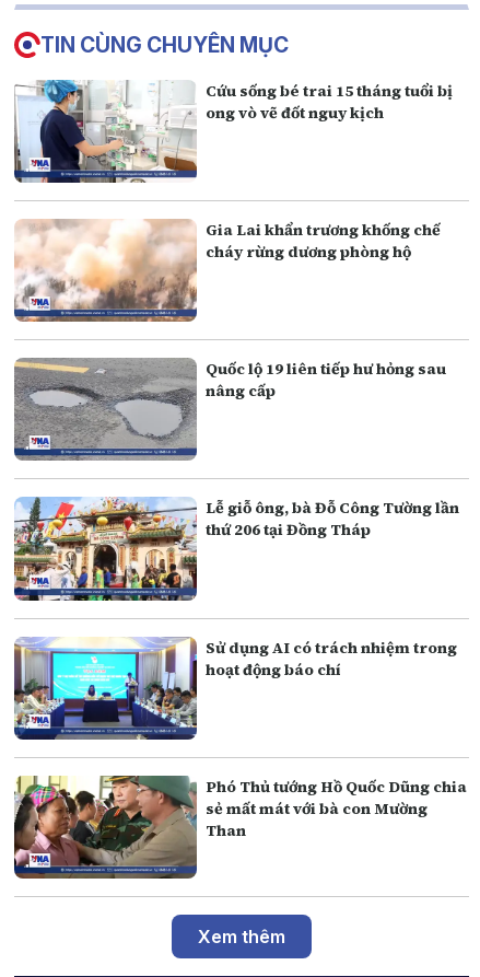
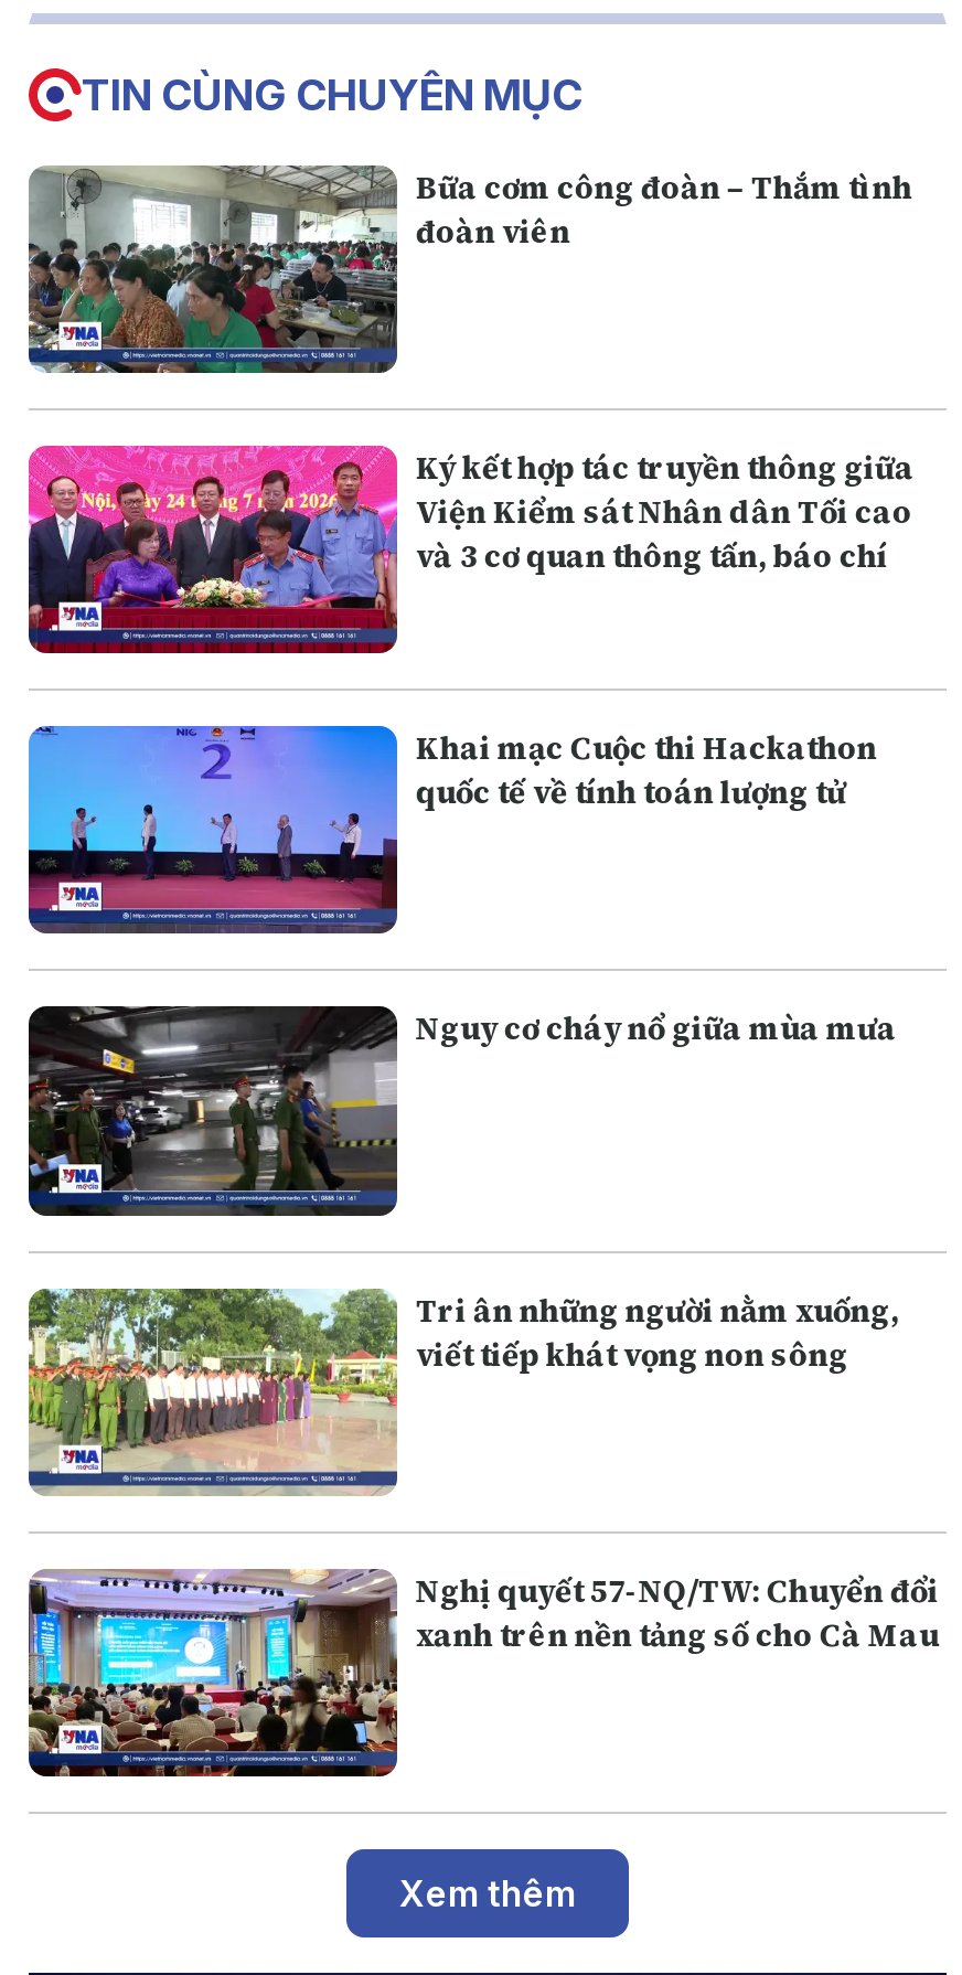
- [image]
- Cứu sống bé trai 15 tháng tuổi bị
- ong vò vẽ đốt nguy kịch
+ [image]
+ Bữa cơm công đoàn – Thắm tình
+ đoàn viên

- [image]
- Gia Lai khẩn trương khống chế
- cháy rừng dương phòng hộ
+ [image]
+ Ký kết hợp tác truyền thông giữa
+ Viện Kiểm sát Nhân dân Tối cao
+ và 3 cơ quan thông tấn, báo chí

- [image]
- Quốc lộ 19 liên tiếp hư hỏng sau
- nâng cấp
+ [image]
+ Khai mạc Cuộc thi Hackathon
+ quốc tế về tính toán lượng tử

- [image]
- Lễ giỗ ông, bà Đỗ Công Tường lần
- thứ 206 tại Đồng Tháp
+ [image]
+ Nguy cơ cháy nổ giữa mùa mưa

- [image]
- Sử dụng AI có trách nhiệm trong
- hoạt động báo chí
+ [image]
+ Tri ân những người nằm xuống,
+ viết tiếp khát vọng non sông

- [image]
- Phó Thủ tướng Hồ Quốc Dũng chia
- sẻ mất mát với bà con Mường
- Than
+ [image]
+ Nghị quyết 57-NQ/TW: Chuyển đổi
+ xanh trên nền tảng số cho Cà Mau
